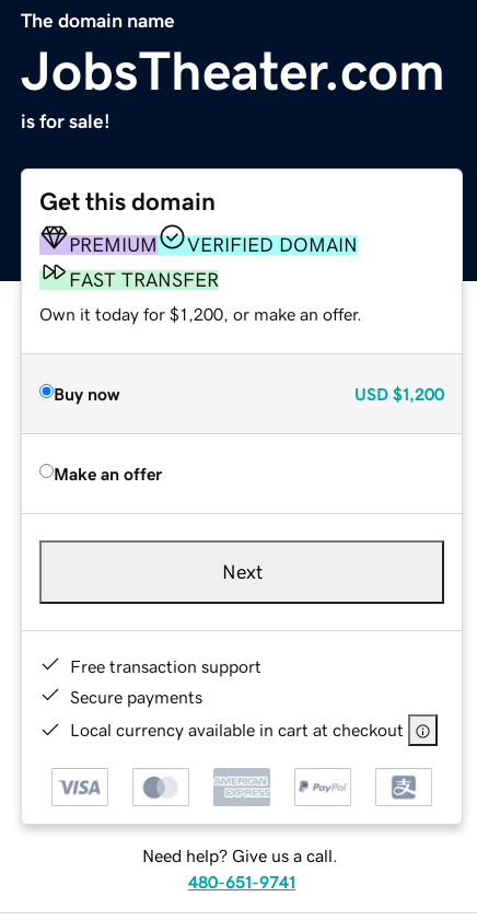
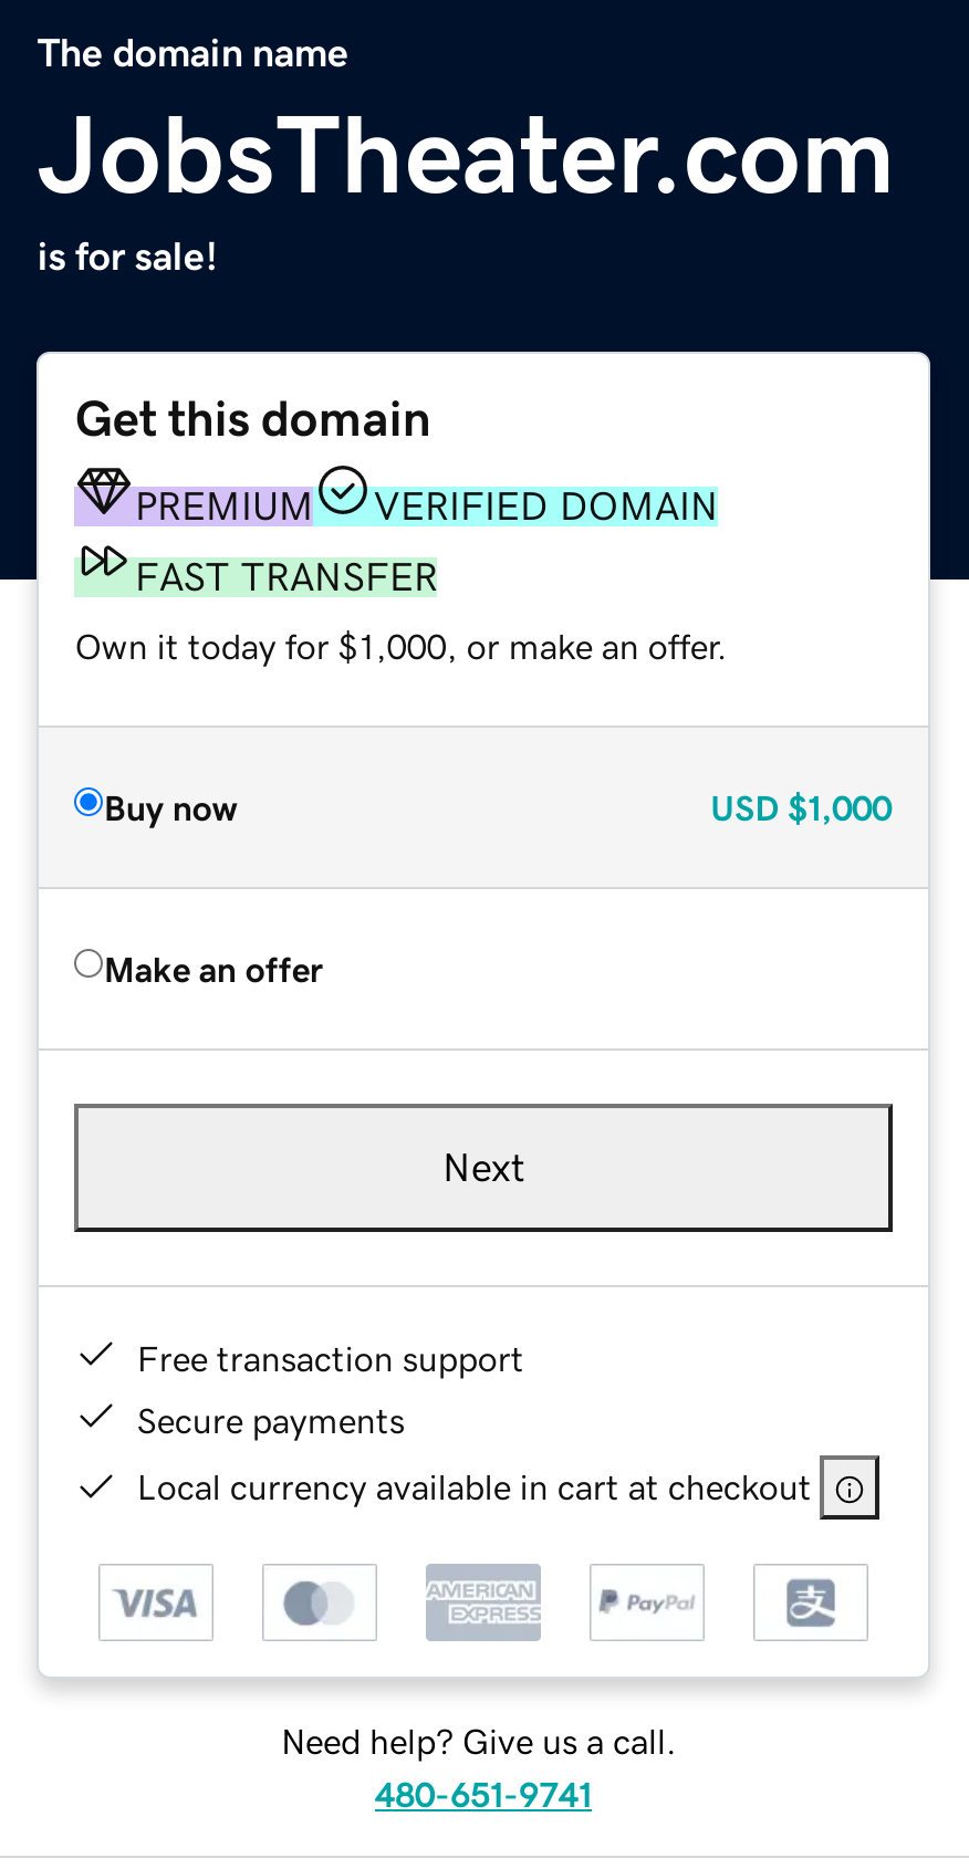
- Own it today for $1,200, or make an offer.
+ Own it today for $1,000, or make an offer.

- USD $1,200
+ USD $1,000
